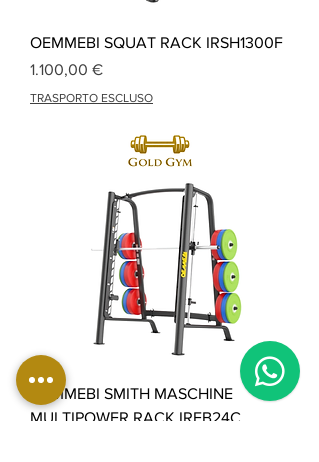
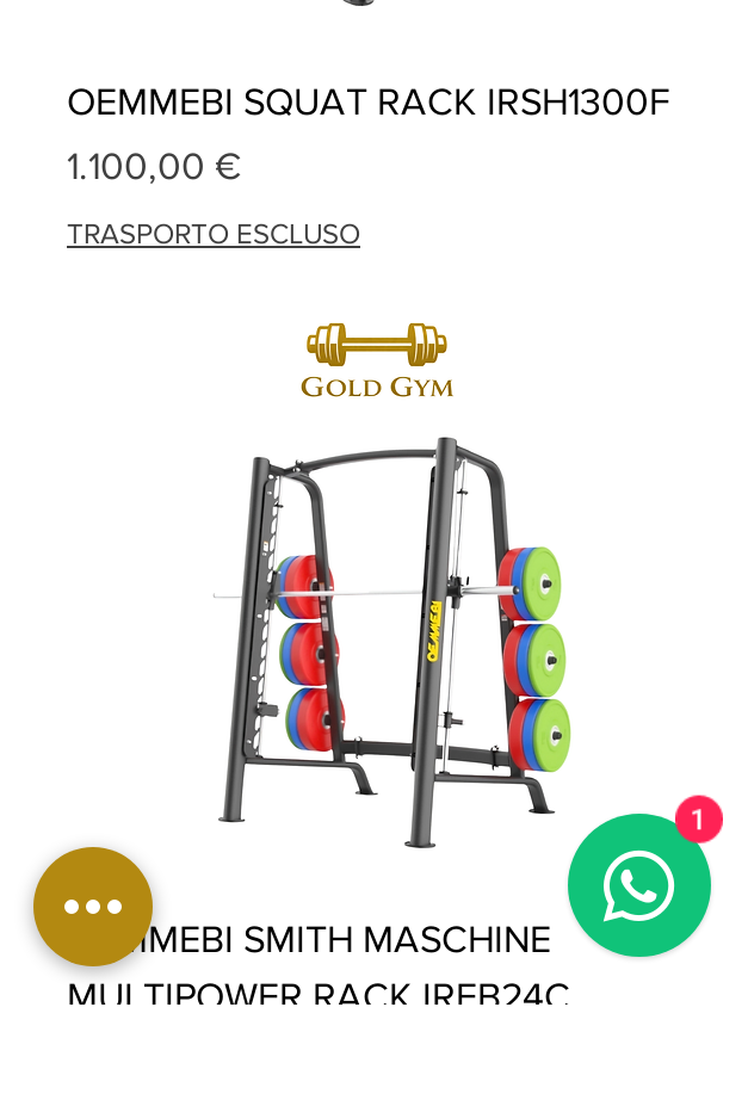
+ 1
